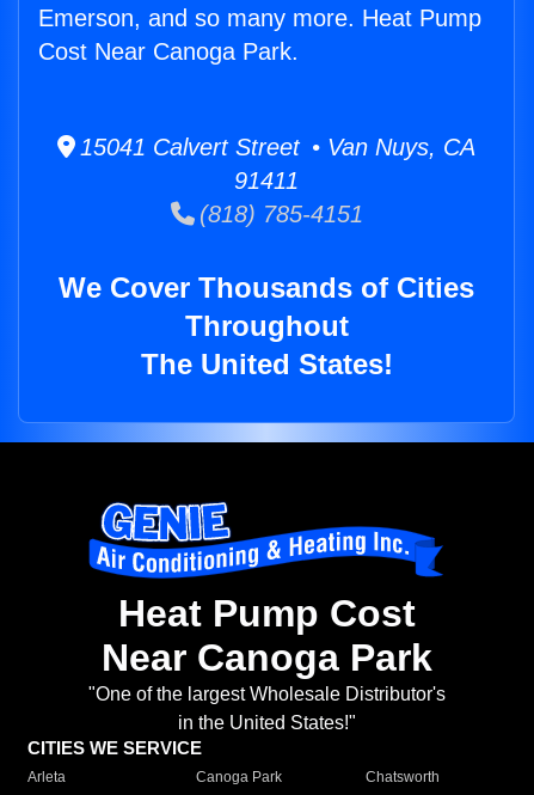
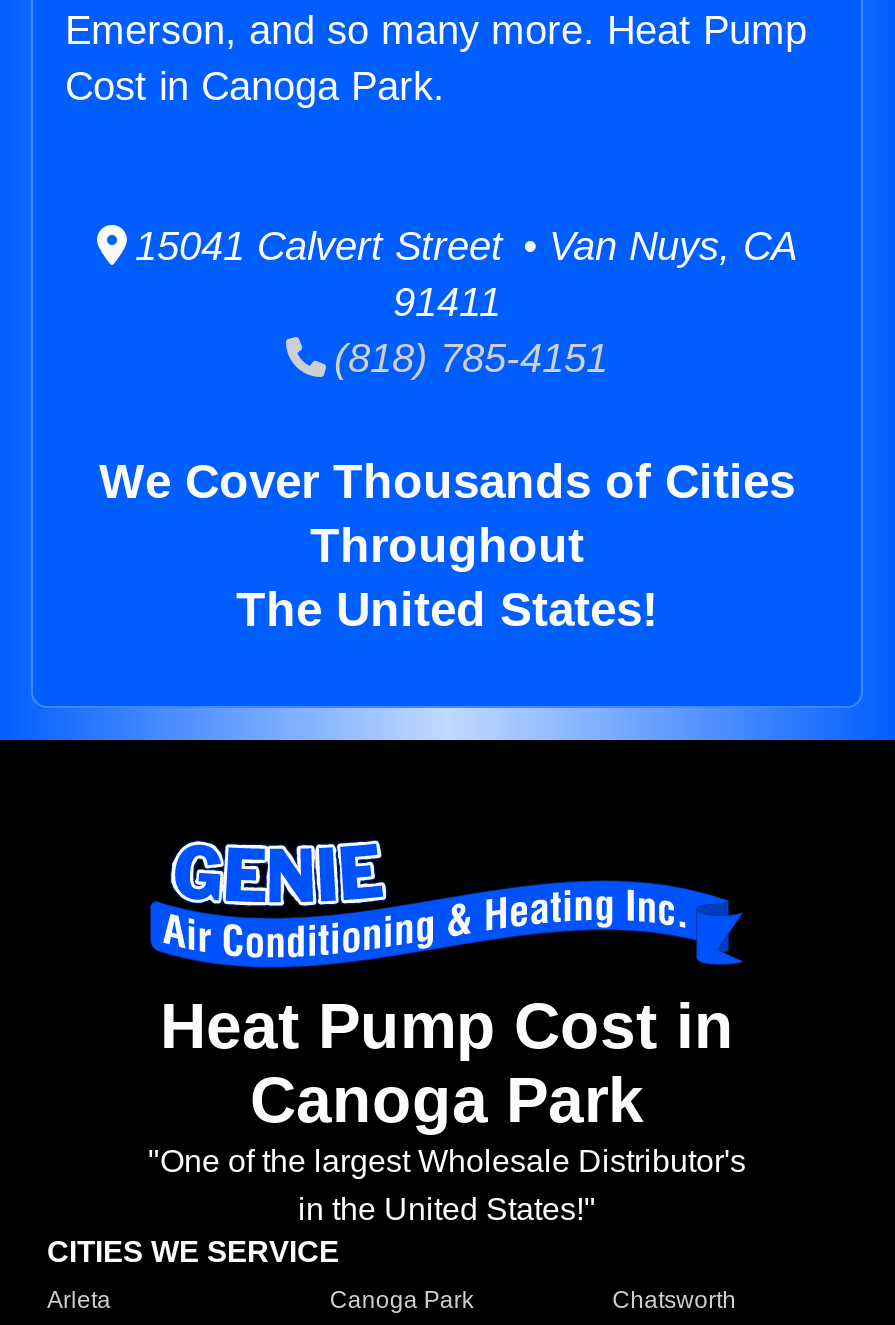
- Cost Near Canoga Park.
+ Cost in Canoga Park.

- Heat Pump Cost
- Near Canoga Park
+ Heat Pump Cost in
+ Canoga Park
